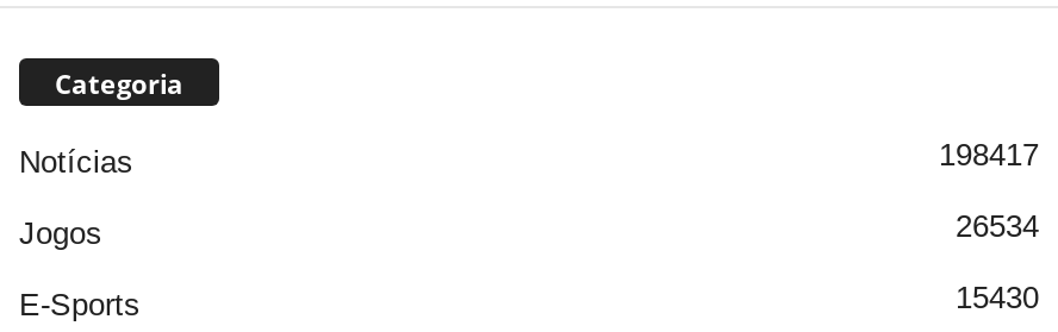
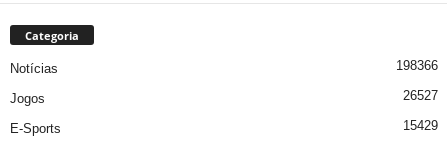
- 198417
+ 198366

- 26534
+ 26527

- 15430
+ 15429
